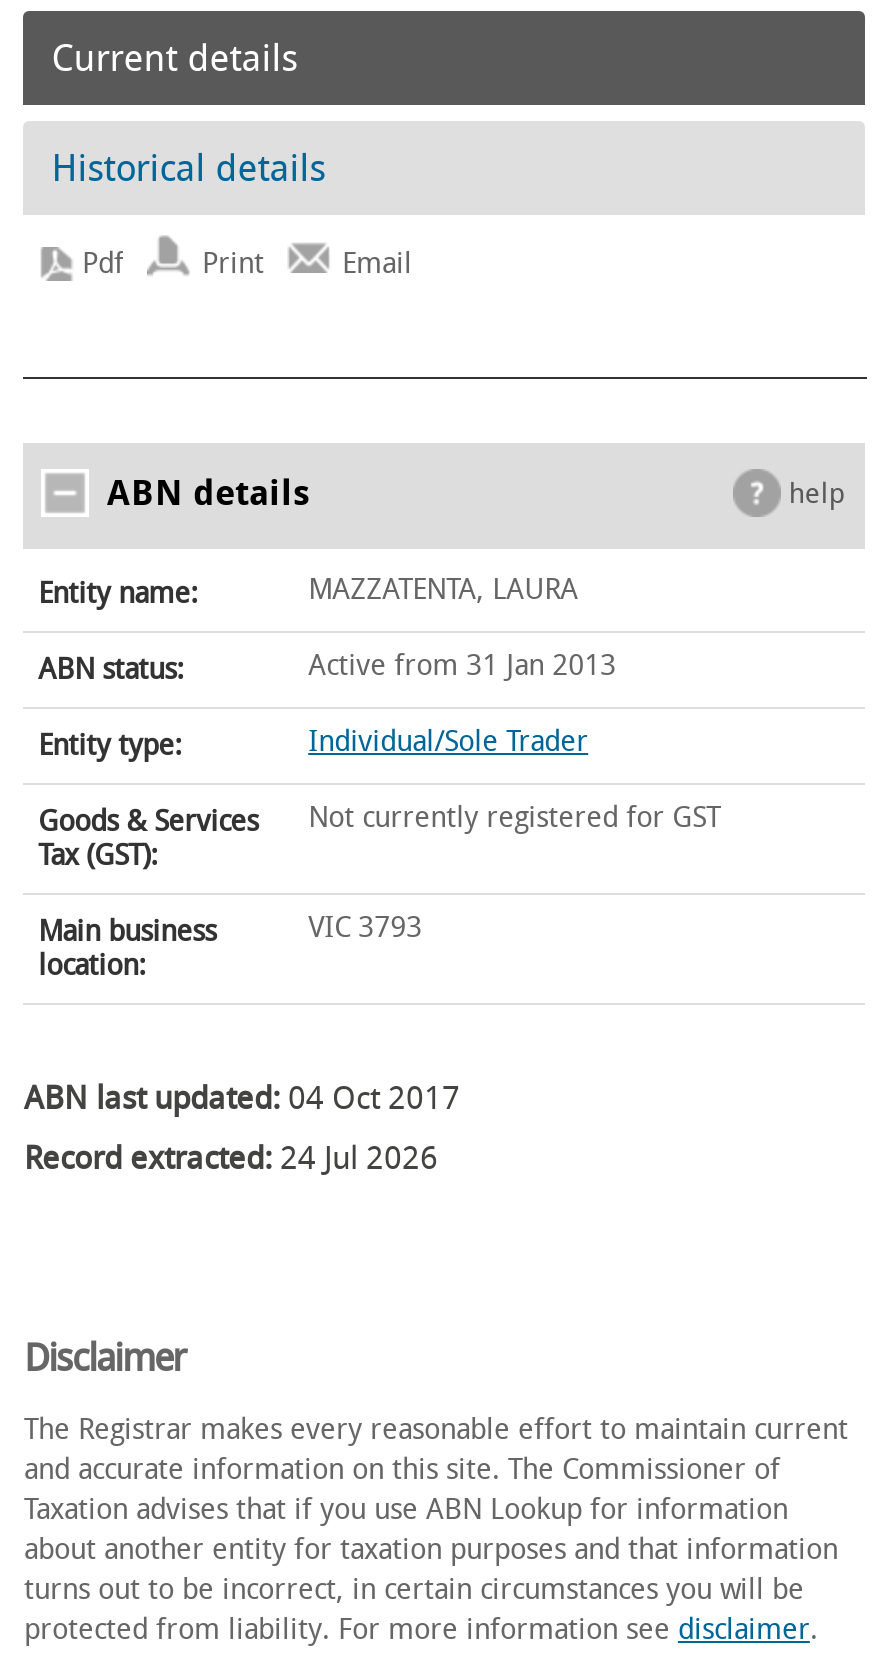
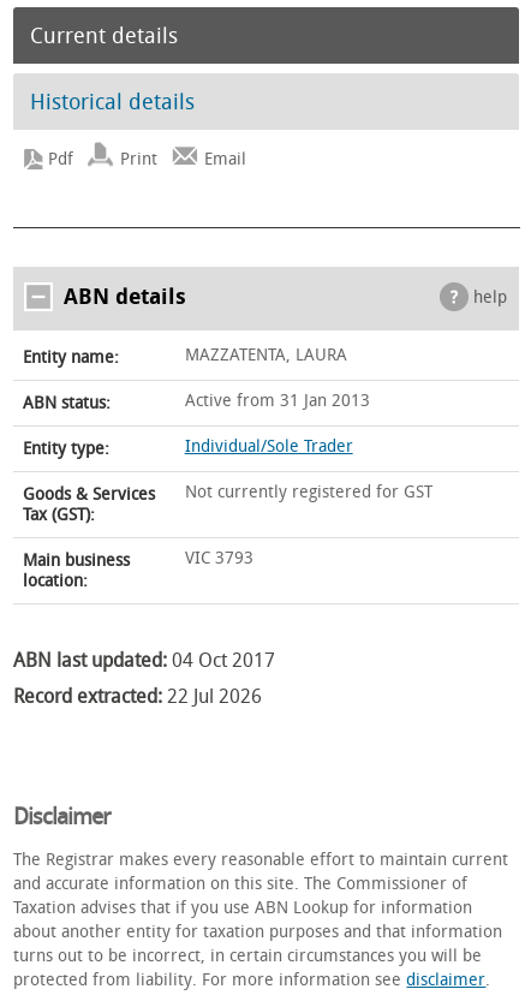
- Record extracted: 24 Jul 2026
+ Record extracted: 22 Jul 2026
